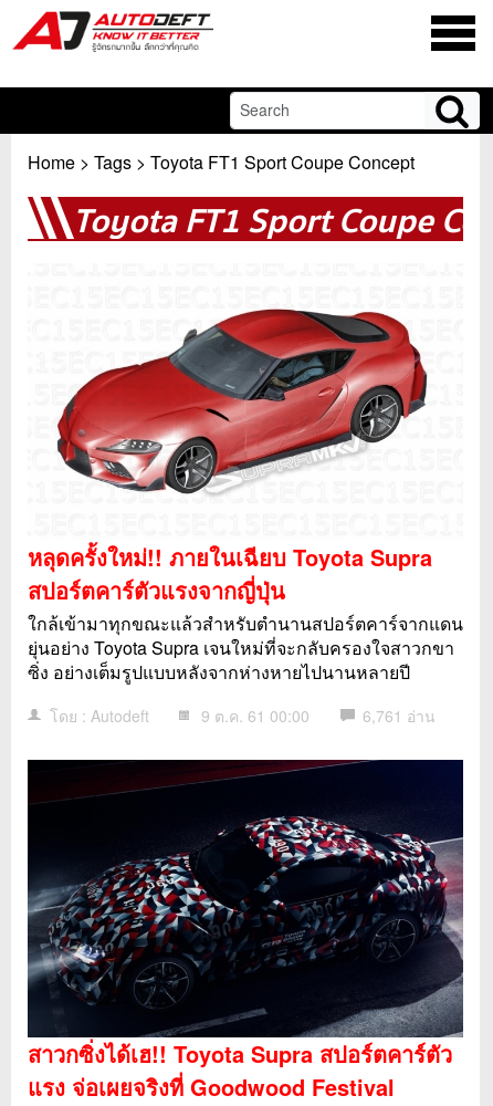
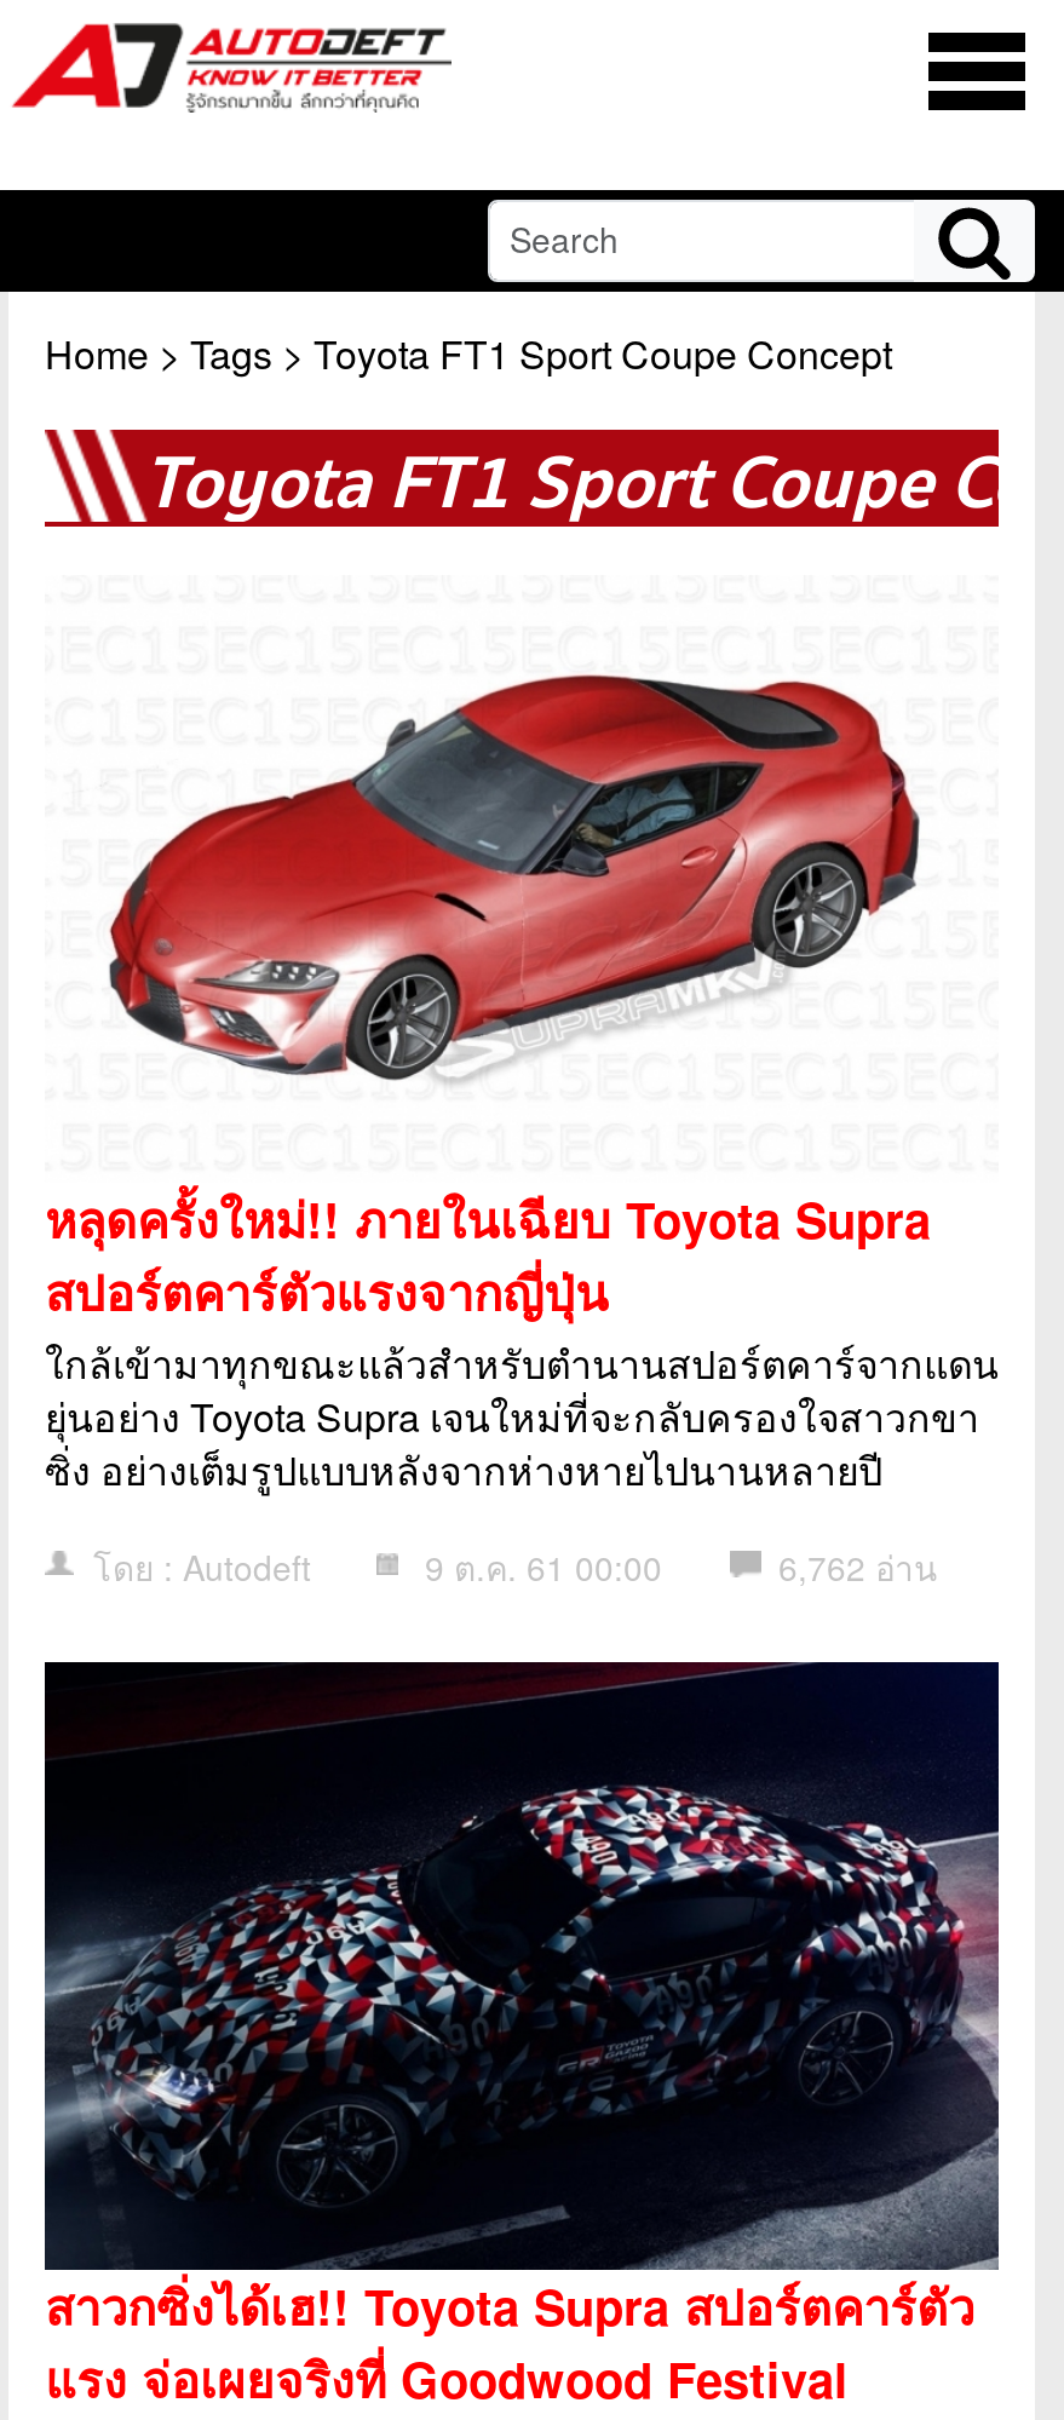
- 6,761 อ่าน
+ 6,762 อ่าน
